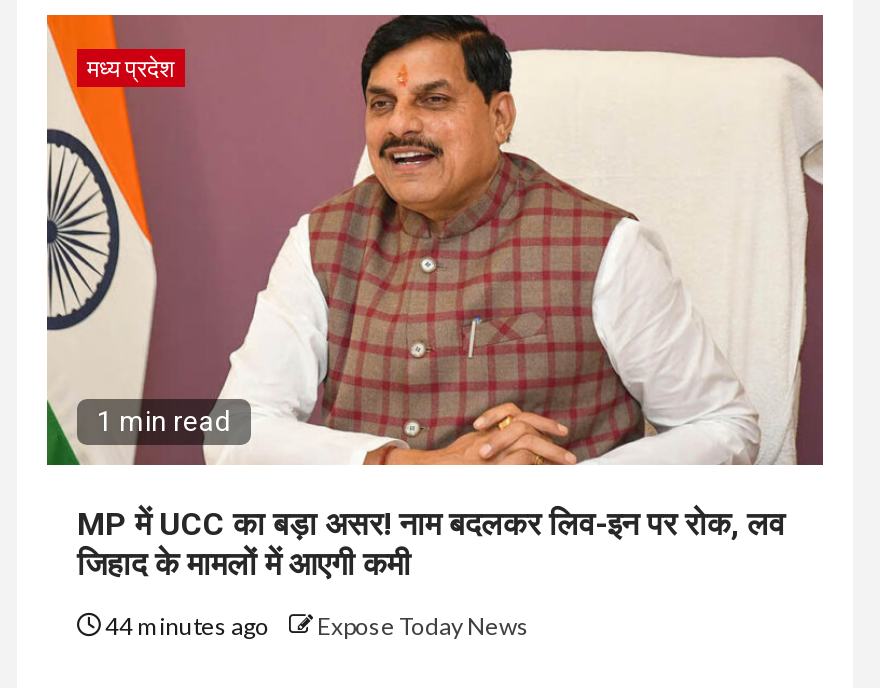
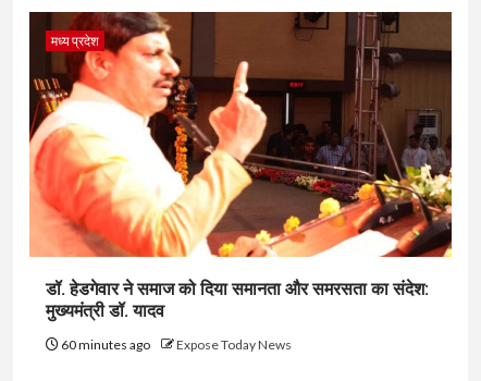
- [image]
- 1 min read
- MP में UCC का बड़ा असर! नाम बदलकर लिव-इन पर रोक, लव
- जिहाद के मामलों में आएगी कमी
- 44 minutes ago
+ [image]
+ डॉ. हेडगेवार ने समाज को दिया समानता और समरसता का संदेश:
+ मुख्यमंत्री डॉ. यादव
+ 60 minutes ago
